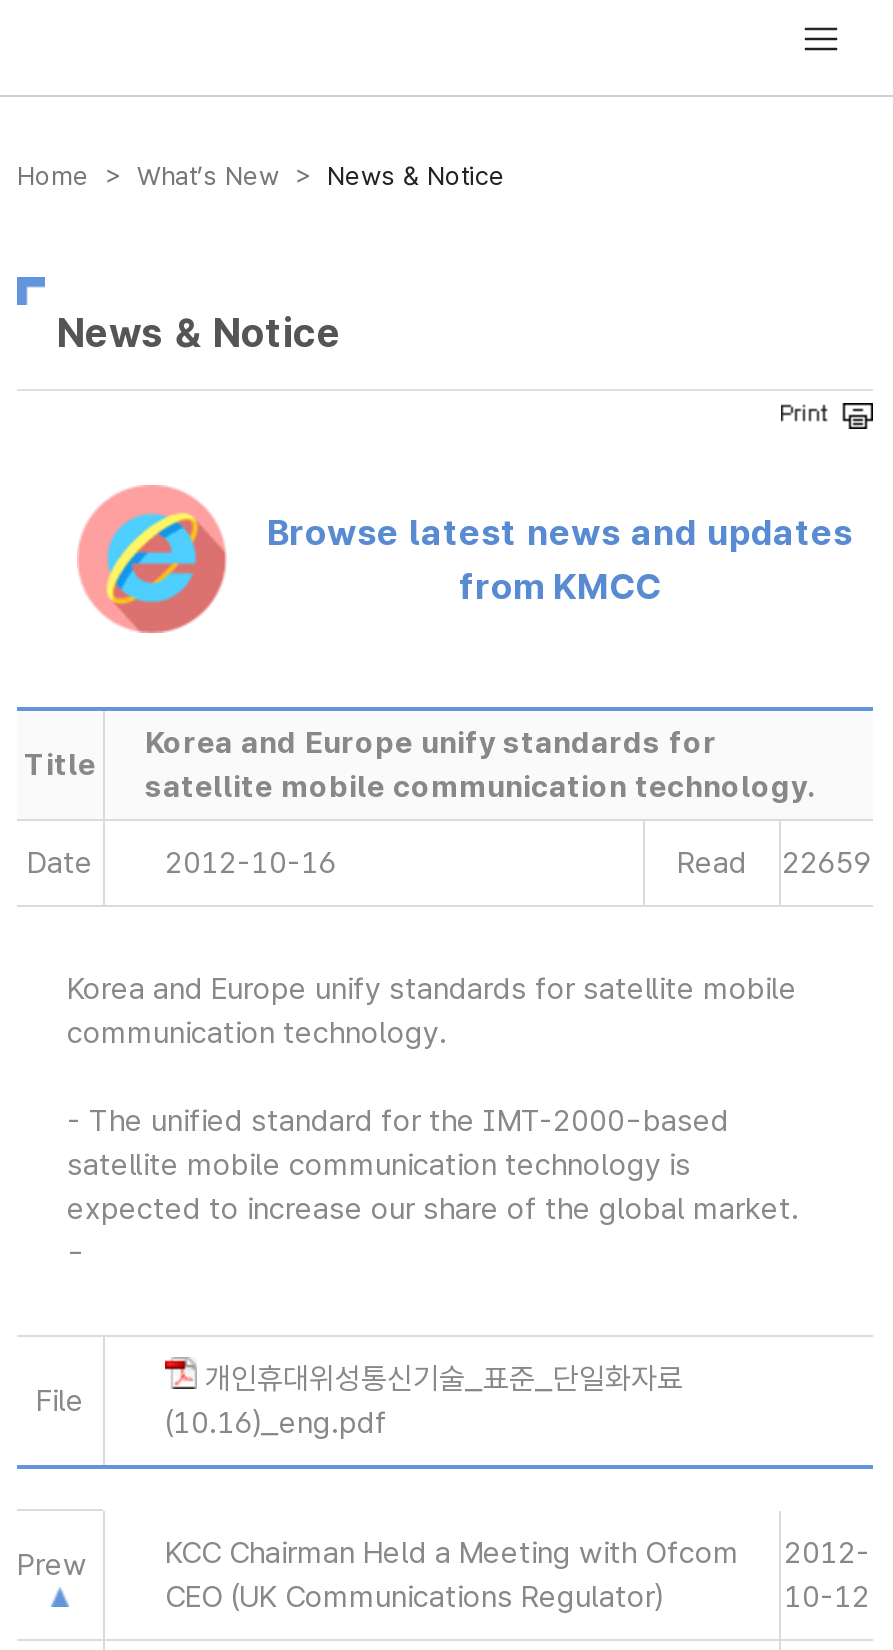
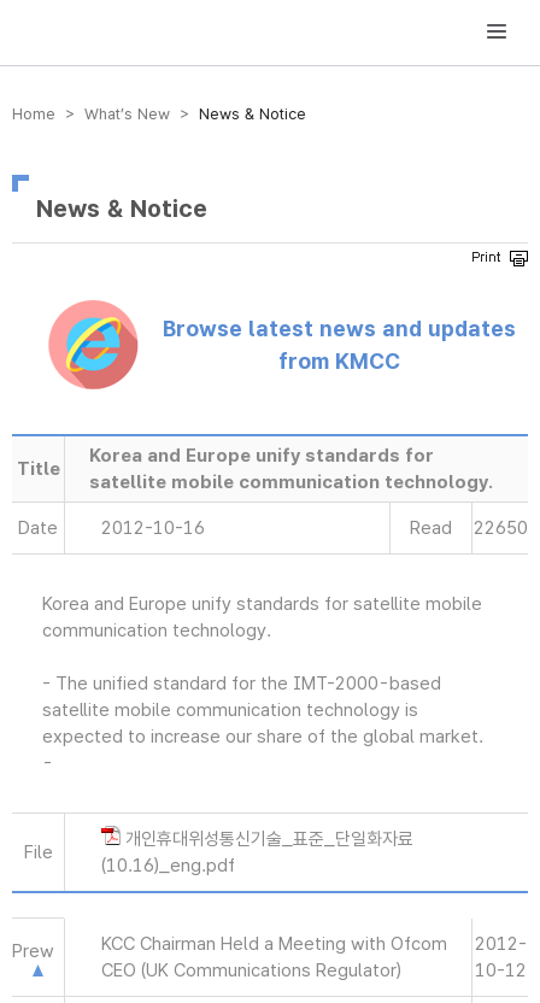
- Read 22659
+ Read 22650
